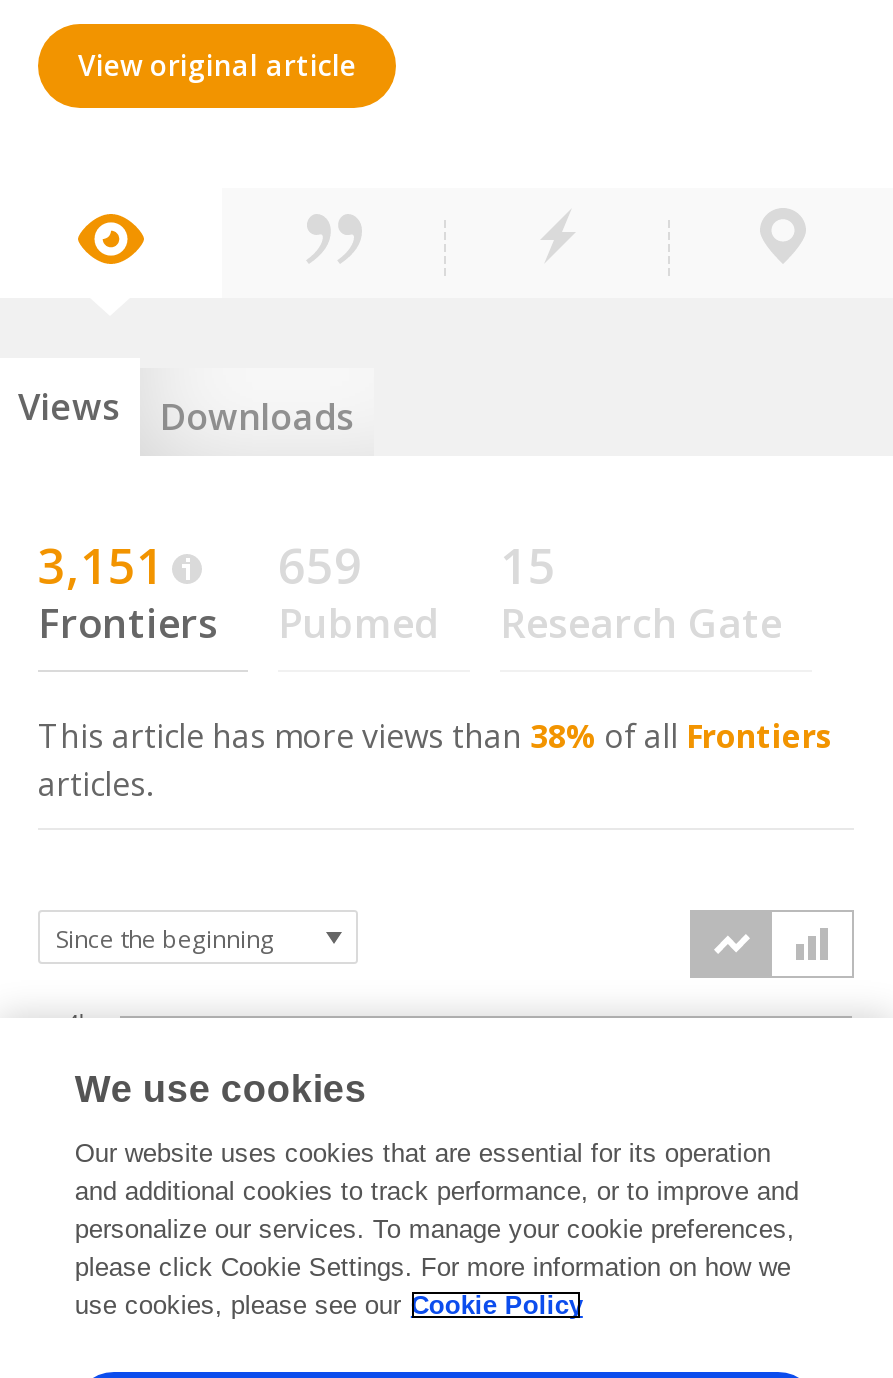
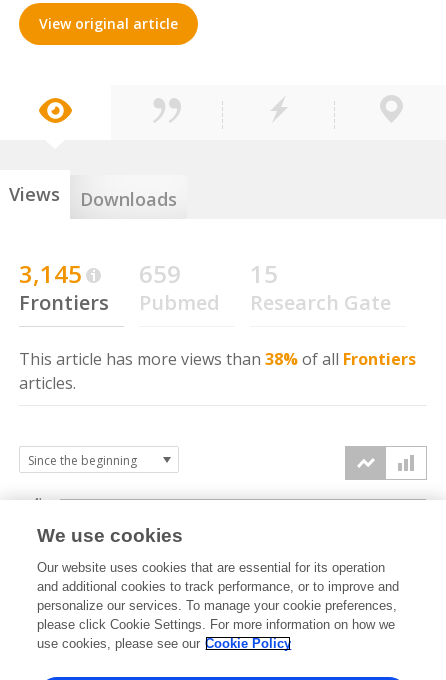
- 3,151
+ 3,145
